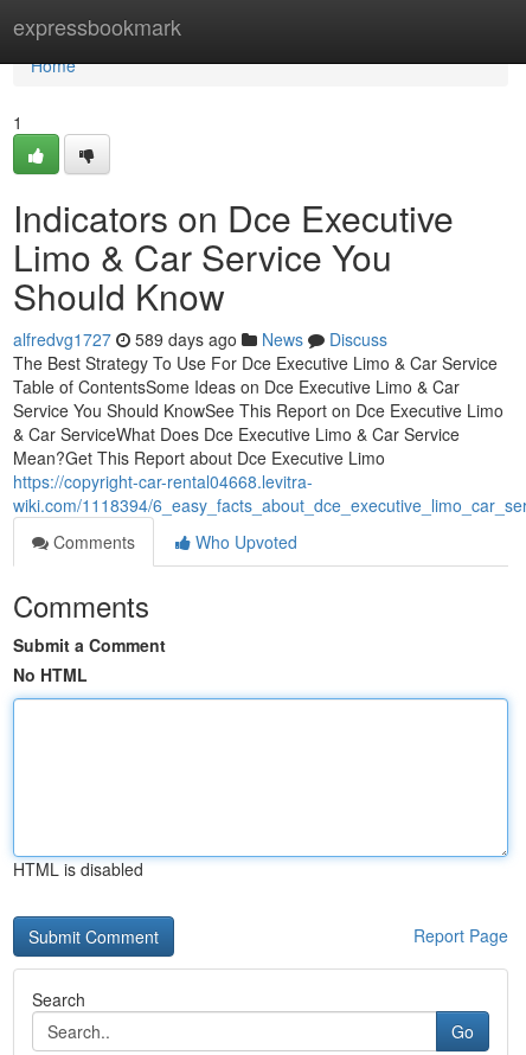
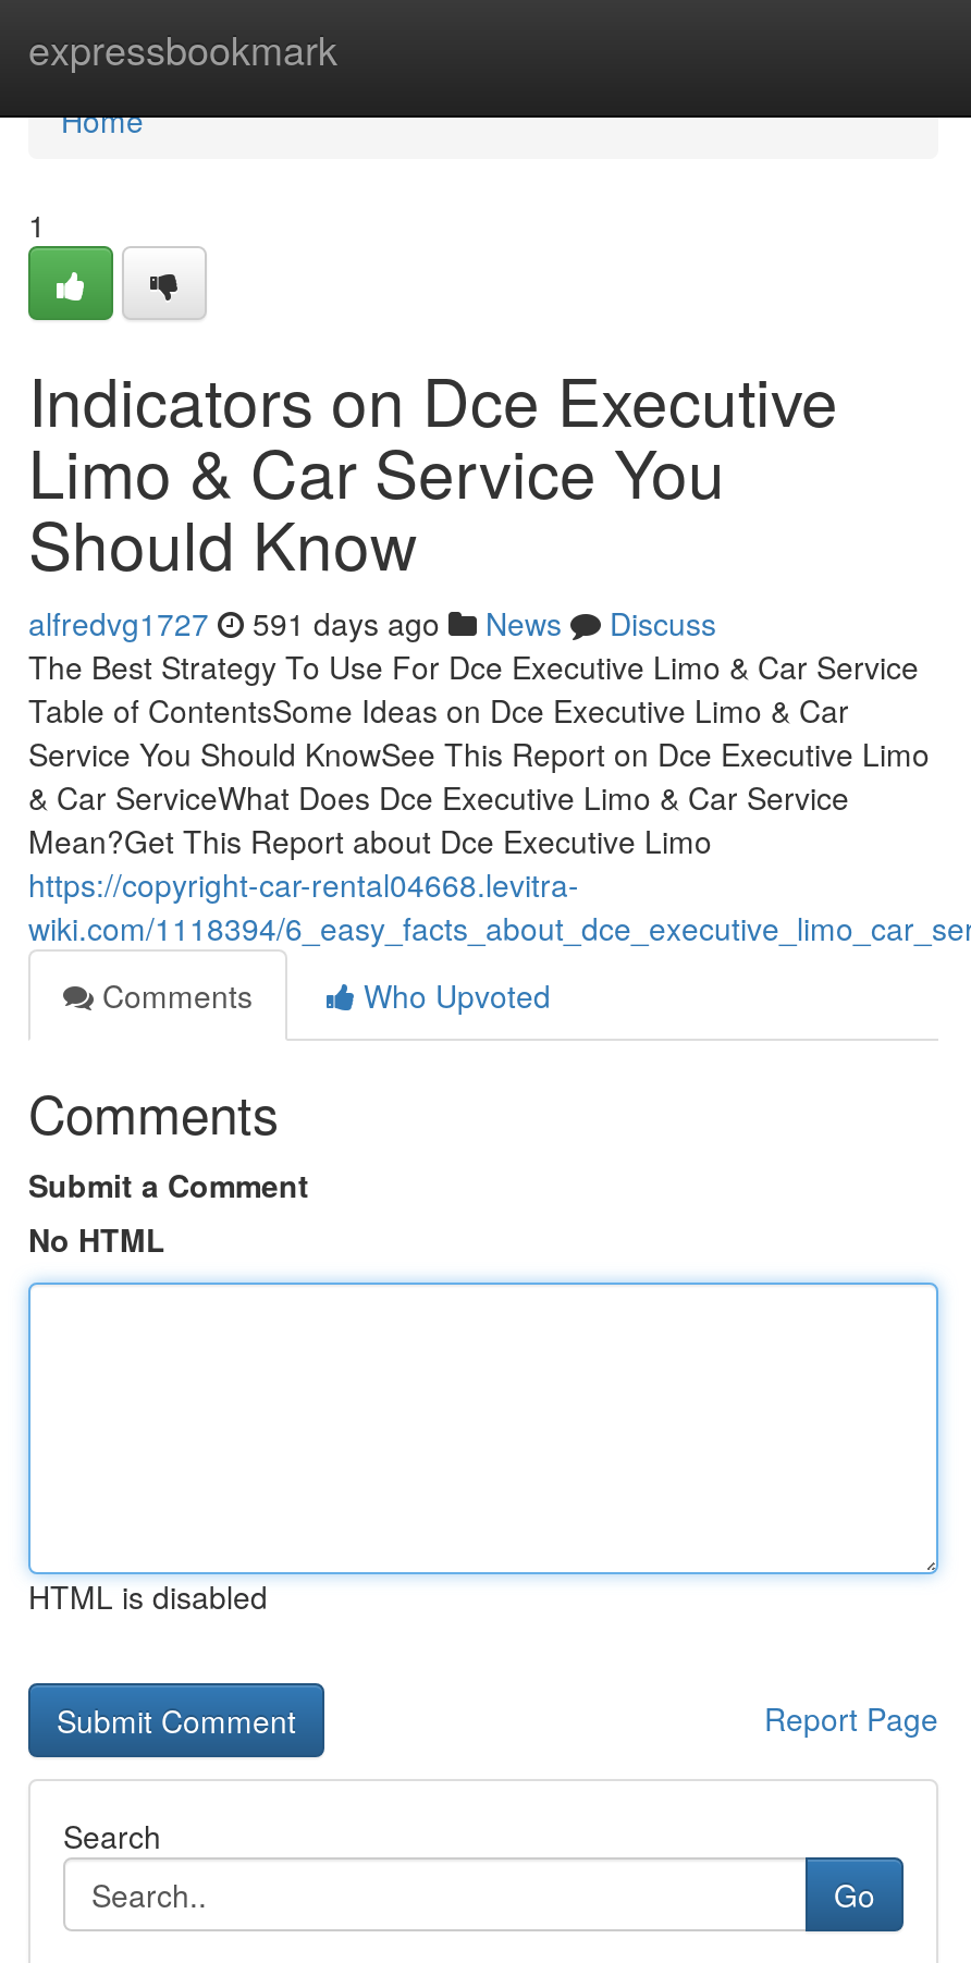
- alfredvg1727 589 days ago News Discuss
+ alfredvg1727 591 days ago News Discuss
